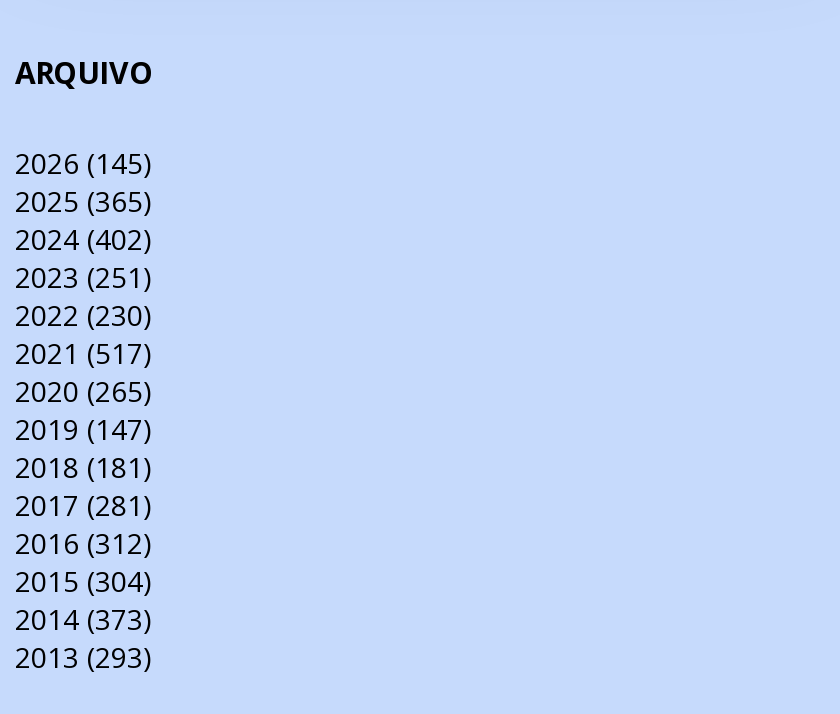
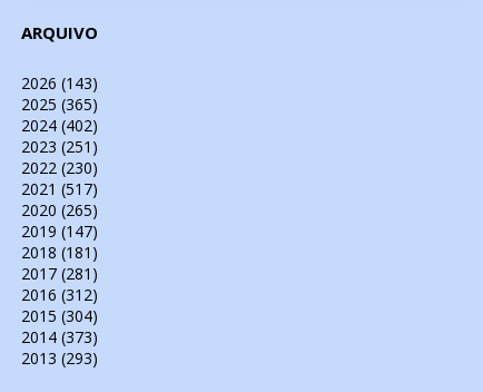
- 2026 (145)
+ 2026 (143)
